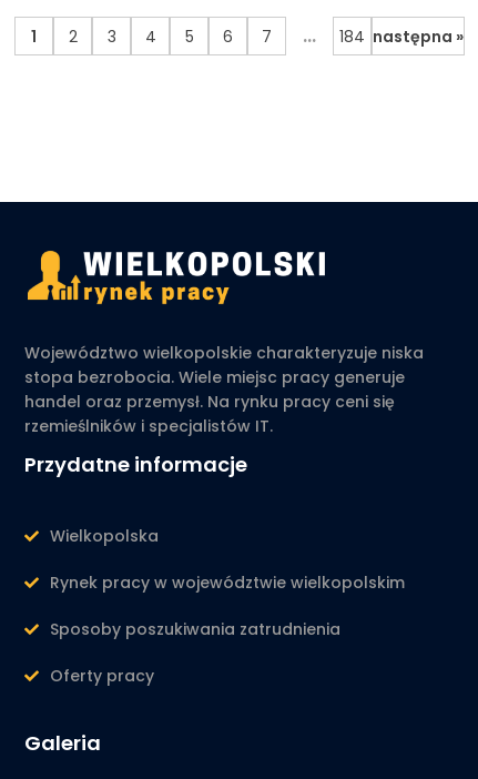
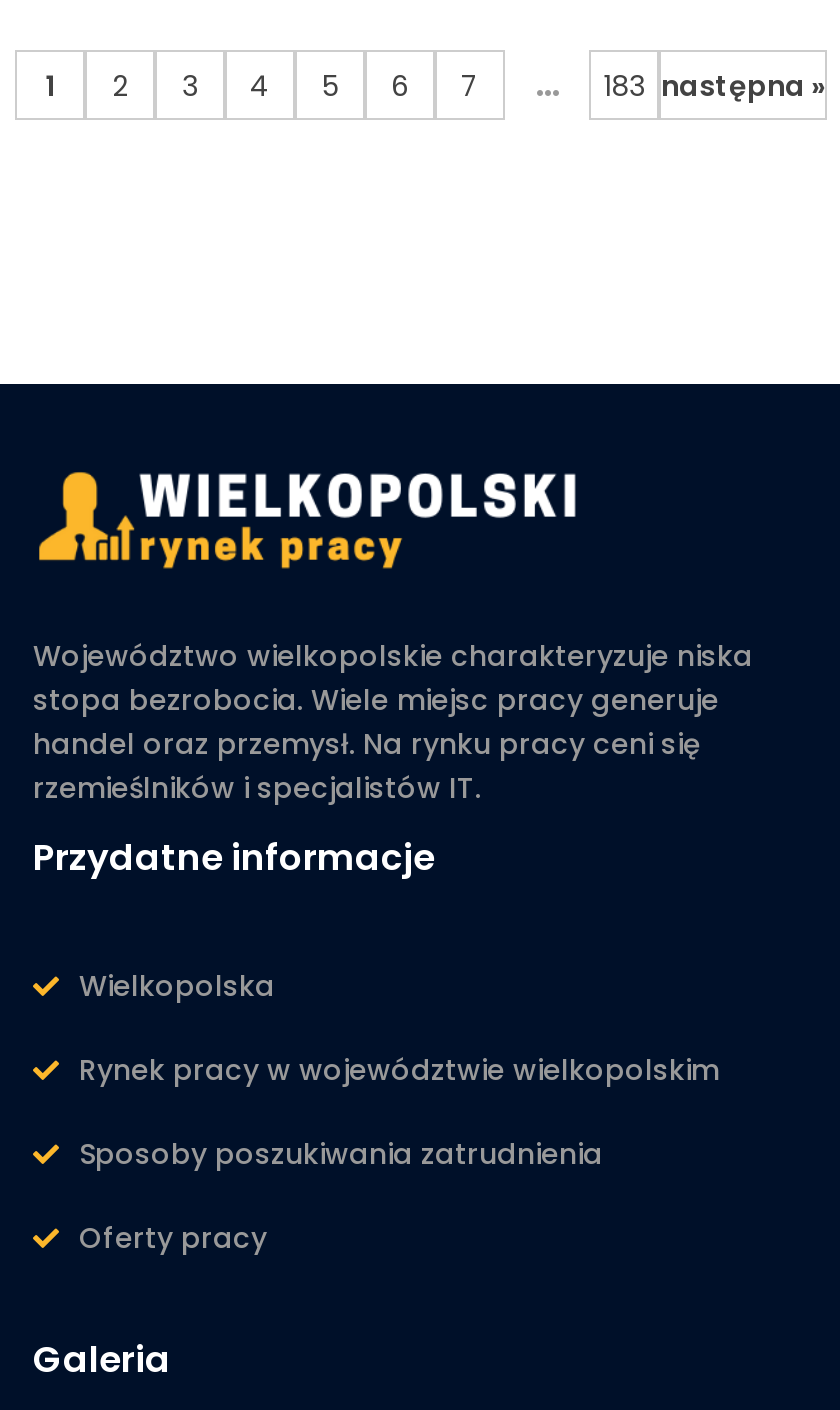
- 184 następna »
+ 183 następna »
